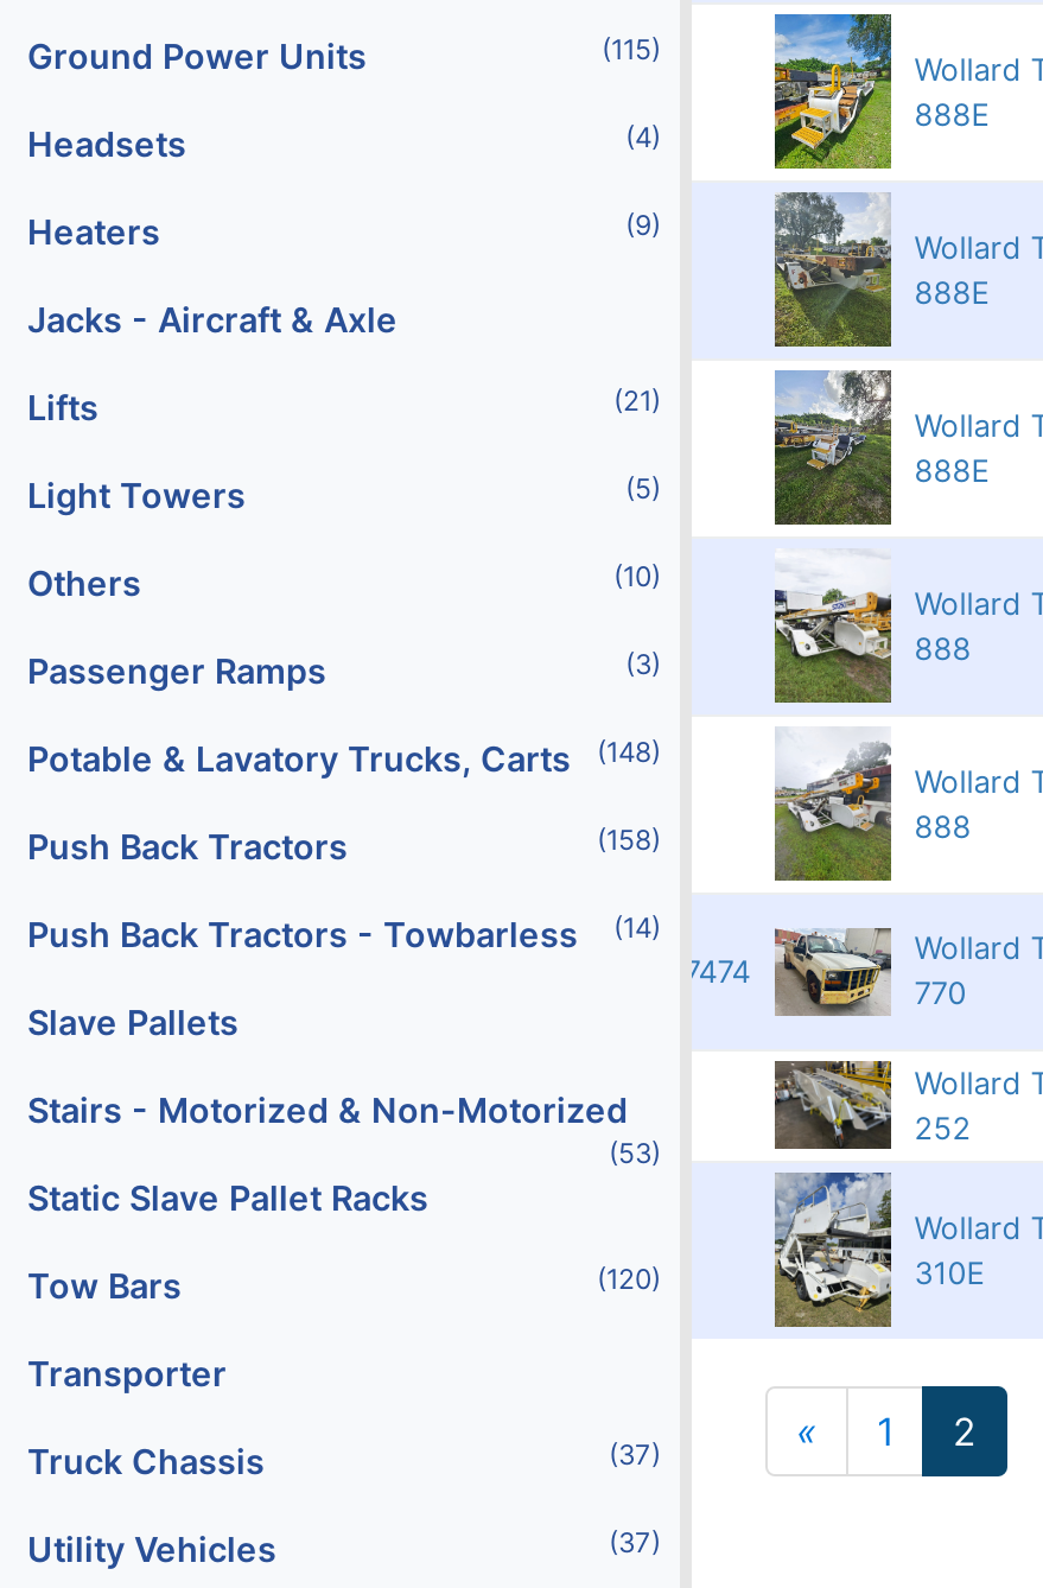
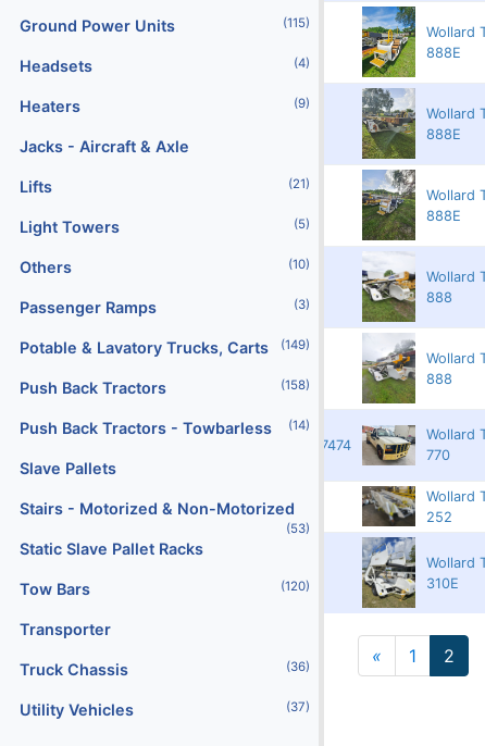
- Potable & Lavatory Trucks, Carts (148)
+ Potable & Lavatory Trucks, Carts (149)

- (37)
+ (36)
